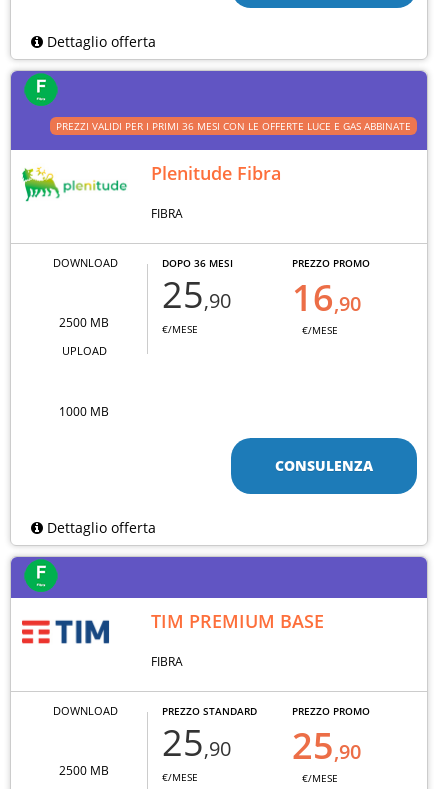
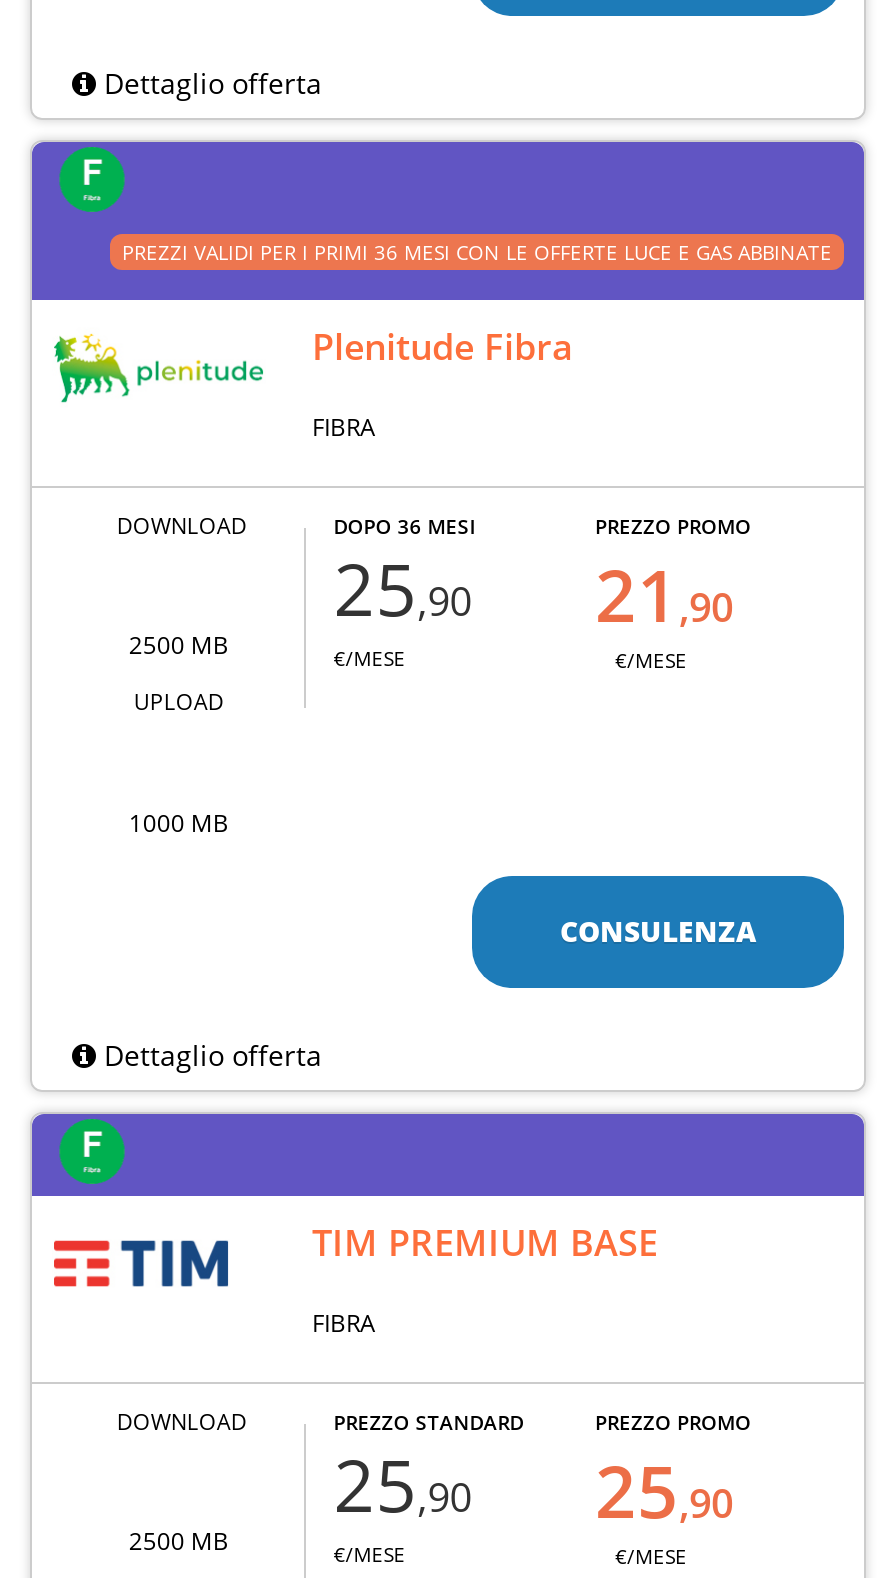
- 25,90 16,90
+ 25,90 21,90
